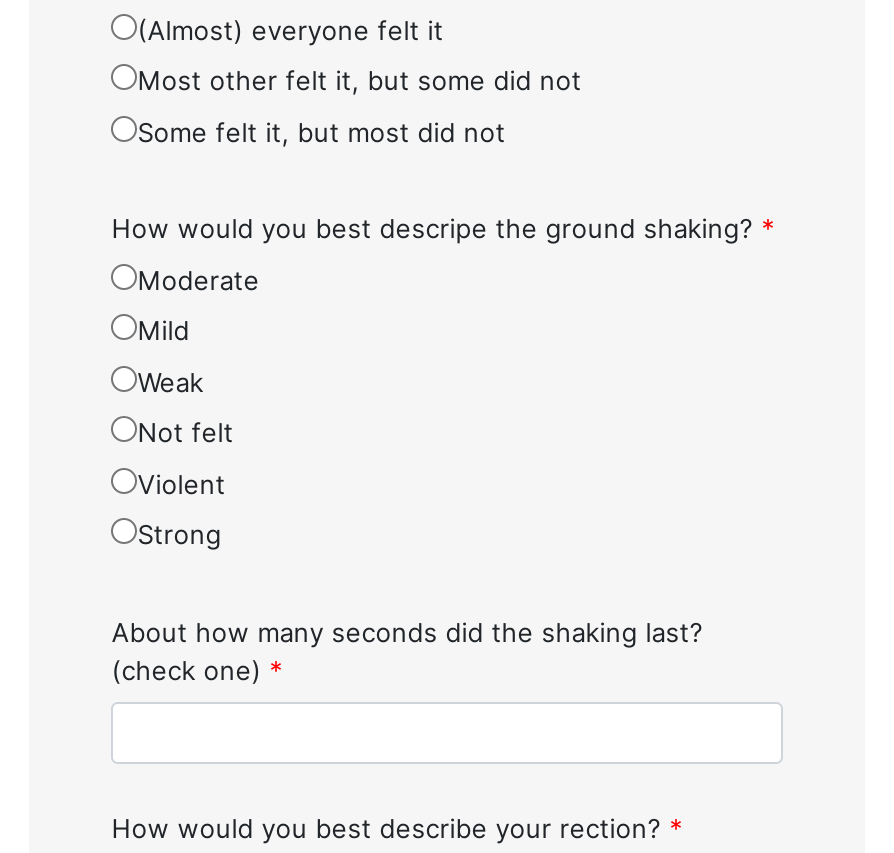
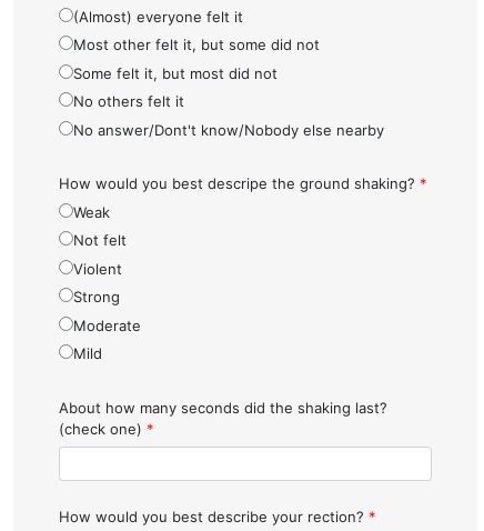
+ No others felt it
+ No answer/Dont't know/Nobody else nearby

moved down: Moderate | Mild
